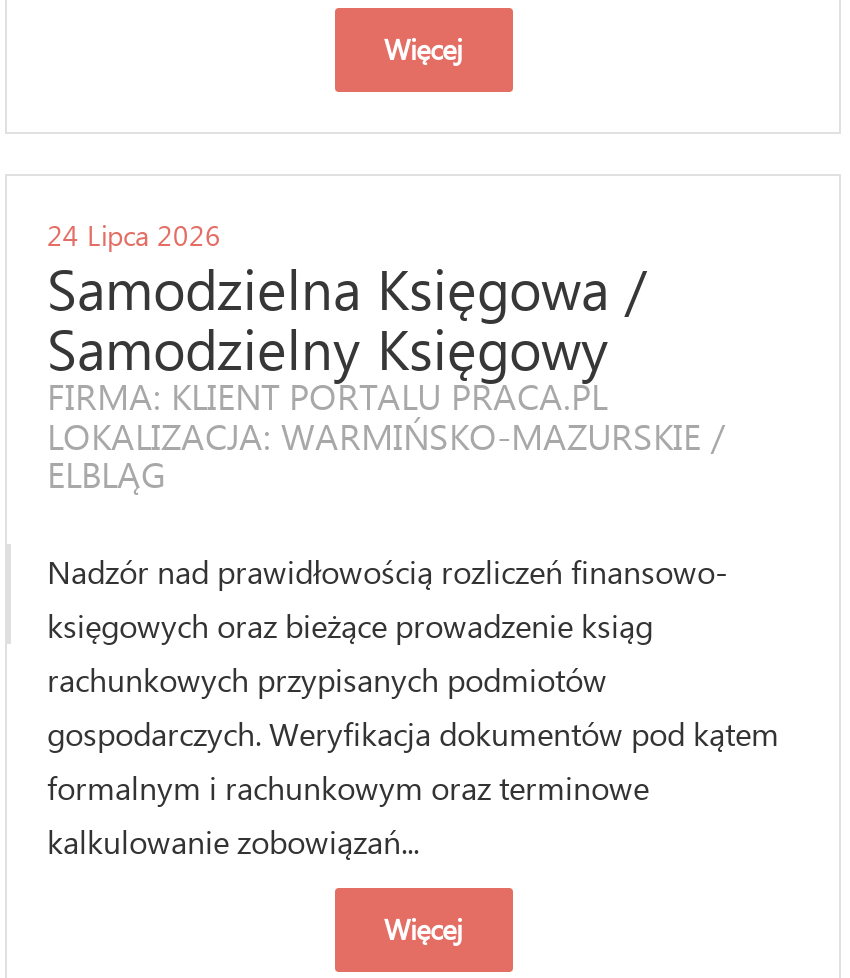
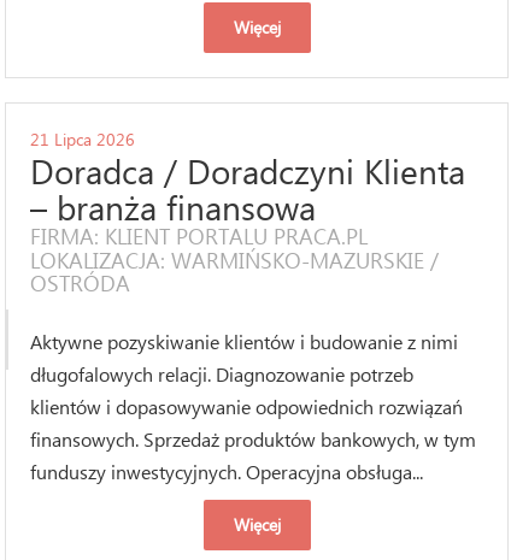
- 24 Lipca 2026
- Samodzielna Księgowa /
- Samodzielny Księgowy
+ 21 Lipca 2026
+ Doradca / Doradczyni Klienta
+ – branża finansowa

- ELBLĄG
+ OSTRÓDA

- Nadzór nad prawidłowością rozliczeń finansowo-
- księgowych oraz bieżące prowadzenie ksiąg
- rachunkowych przypisanych podmiotów
- gospodarczych. Weryfikacja dokumentów pod kątem
- formalnym i rachunkowym oraz terminowe
- kalkulowanie zobowiązań...
+ Aktywne pozyskiwanie klientów i budowanie z nimi
+ długofalowych relacji. Diagnozowanie potrzeb
+ klientów i dopasowywanie odpowiednich rozwiązań
+ finansowych. Sprzedaż produktów bankowych, w tym
+ funduszy inwestycyjnych. Operacyjna obsługa...
